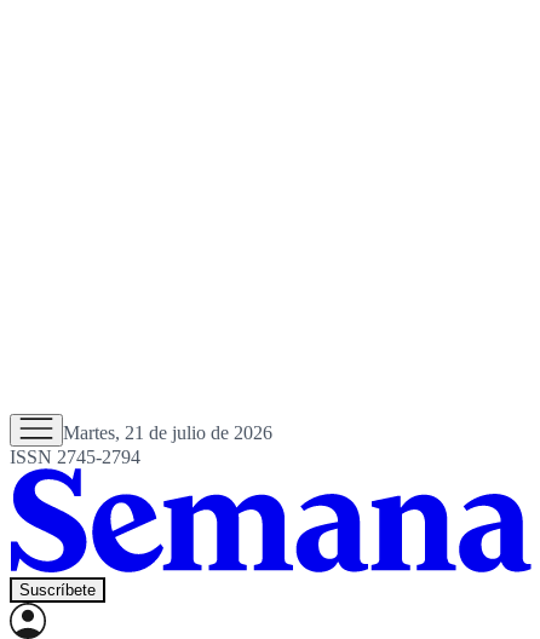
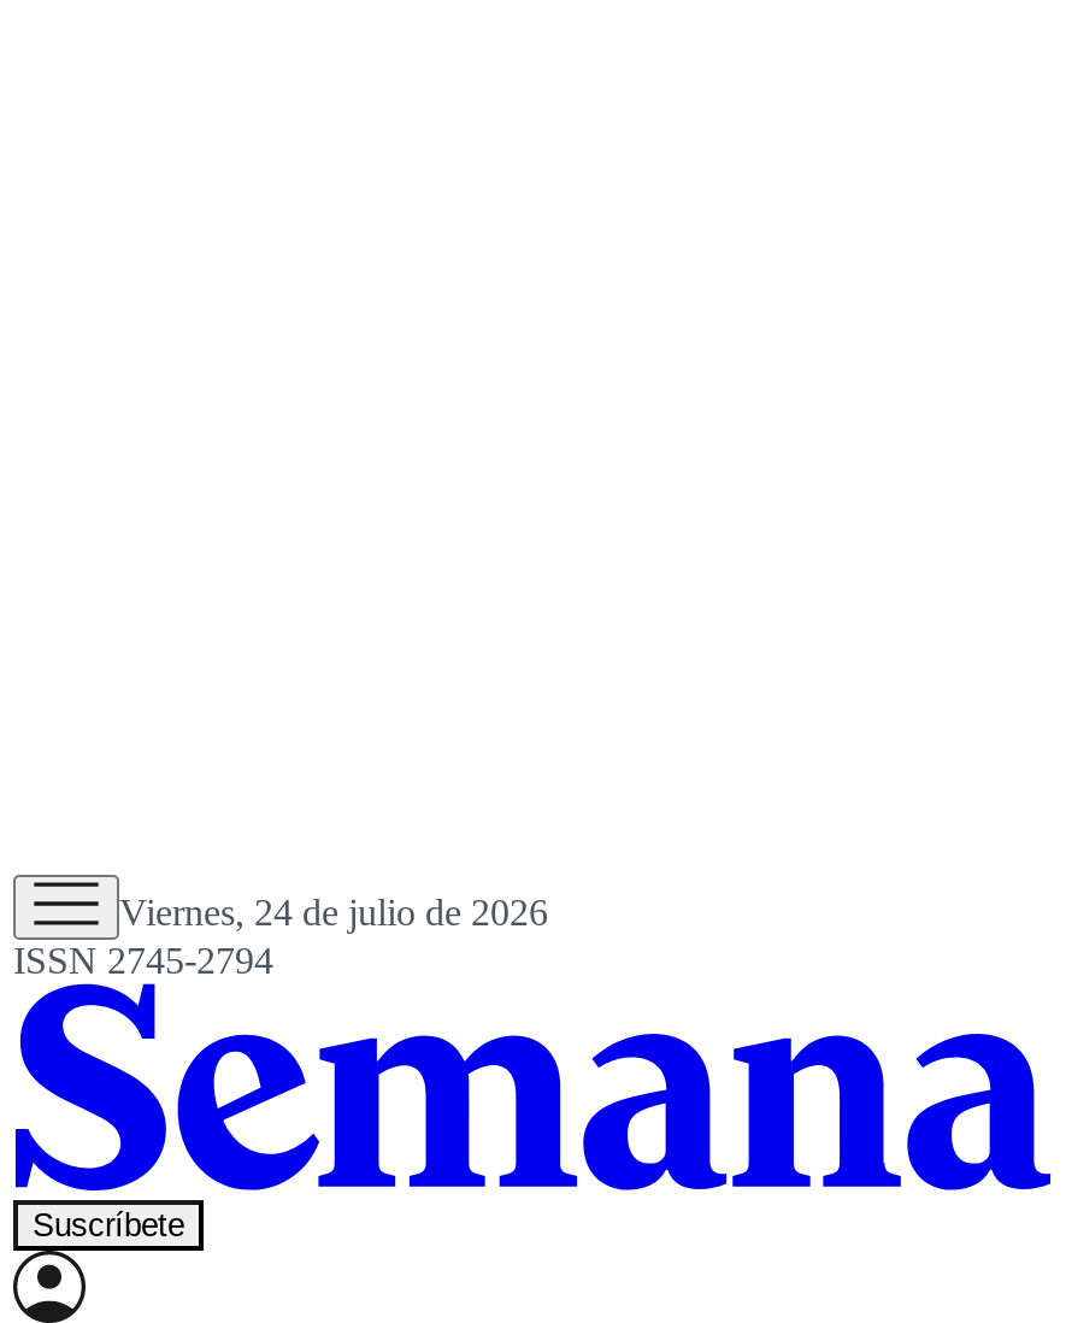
- Martes, 21 de julio de 2026
+ Viernes, 24 de julio de 2026
